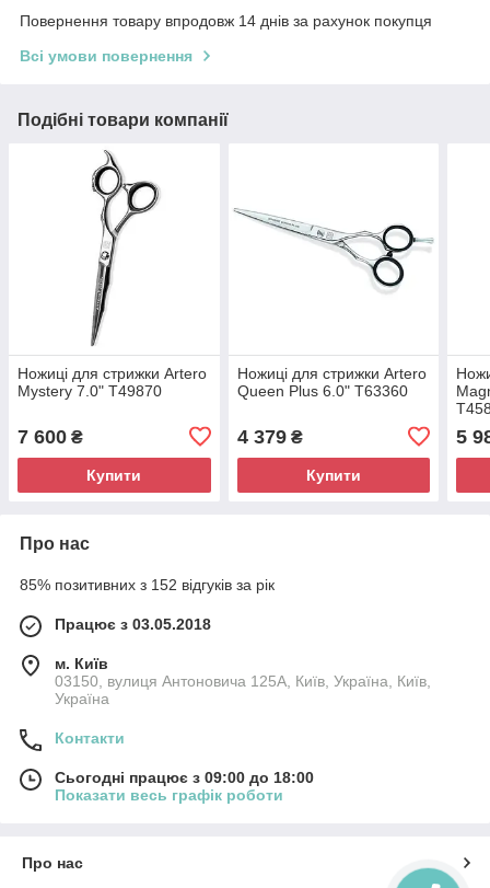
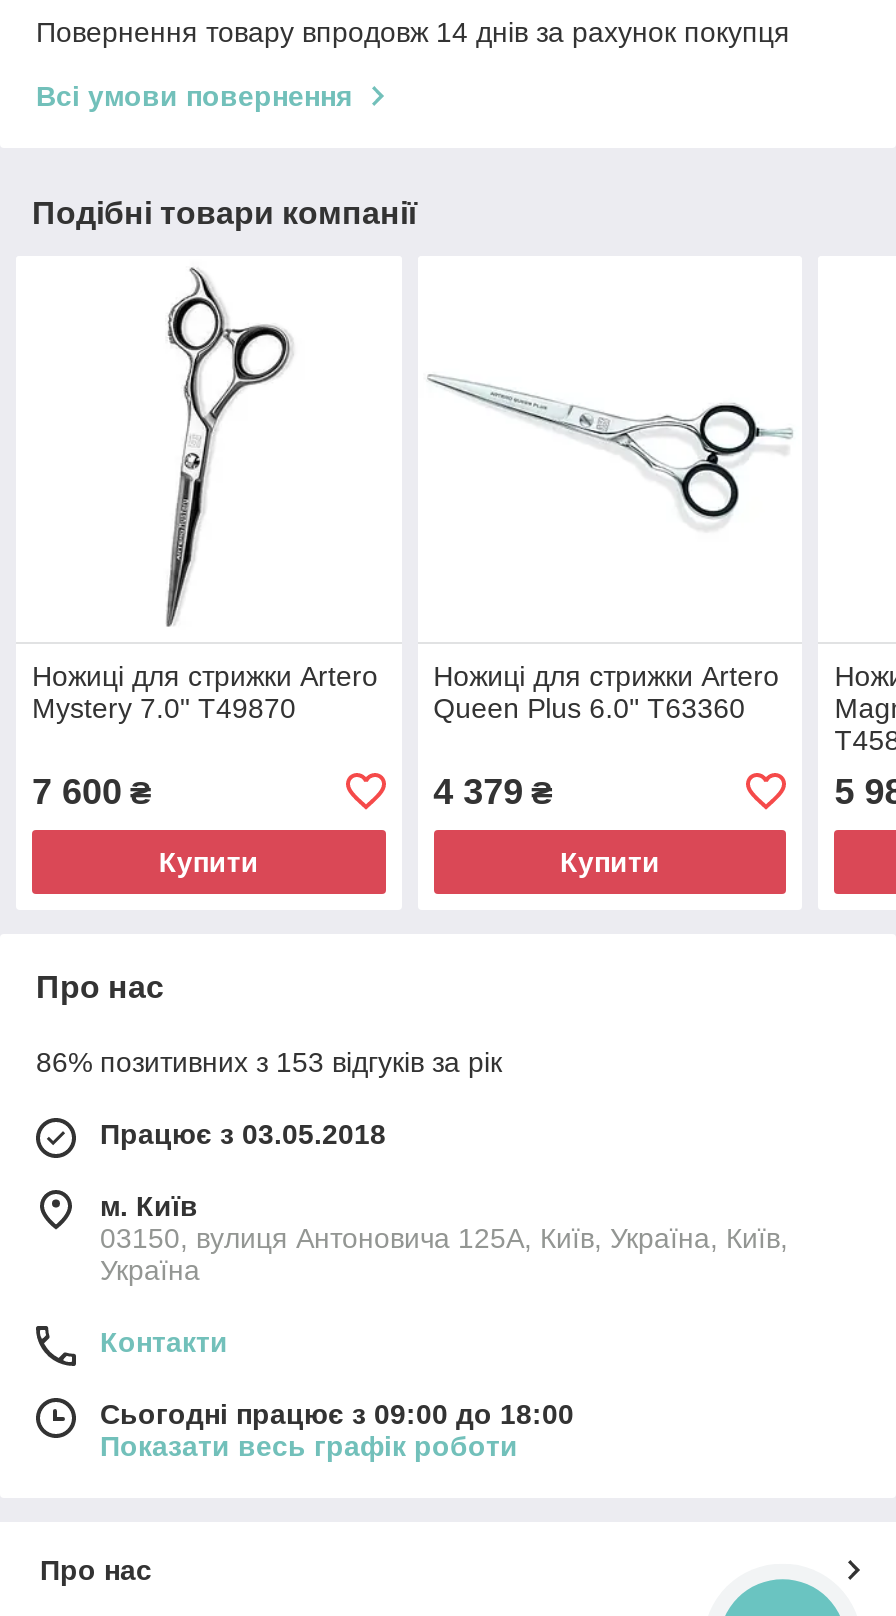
- 85% позитивних з 152 відгуків за рік
+ 86% позитивних з 153 відгуків за рік
